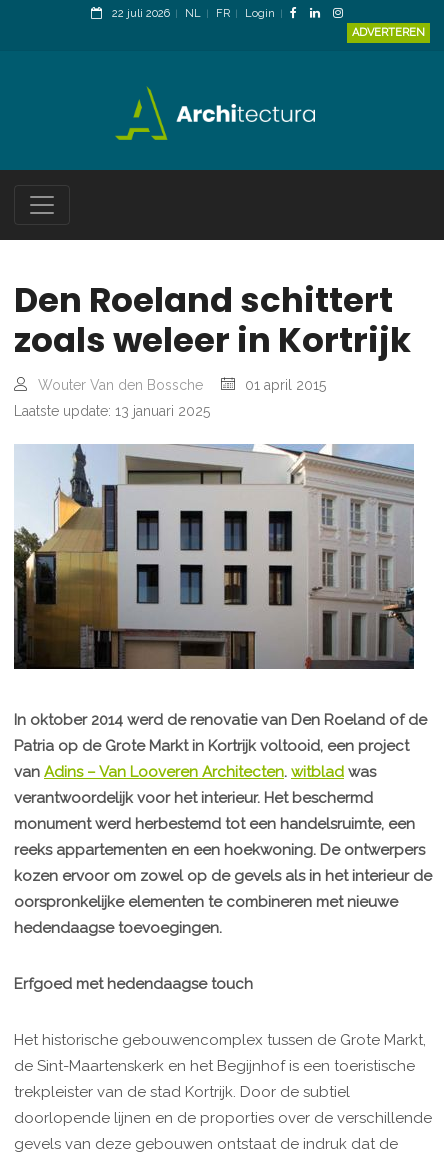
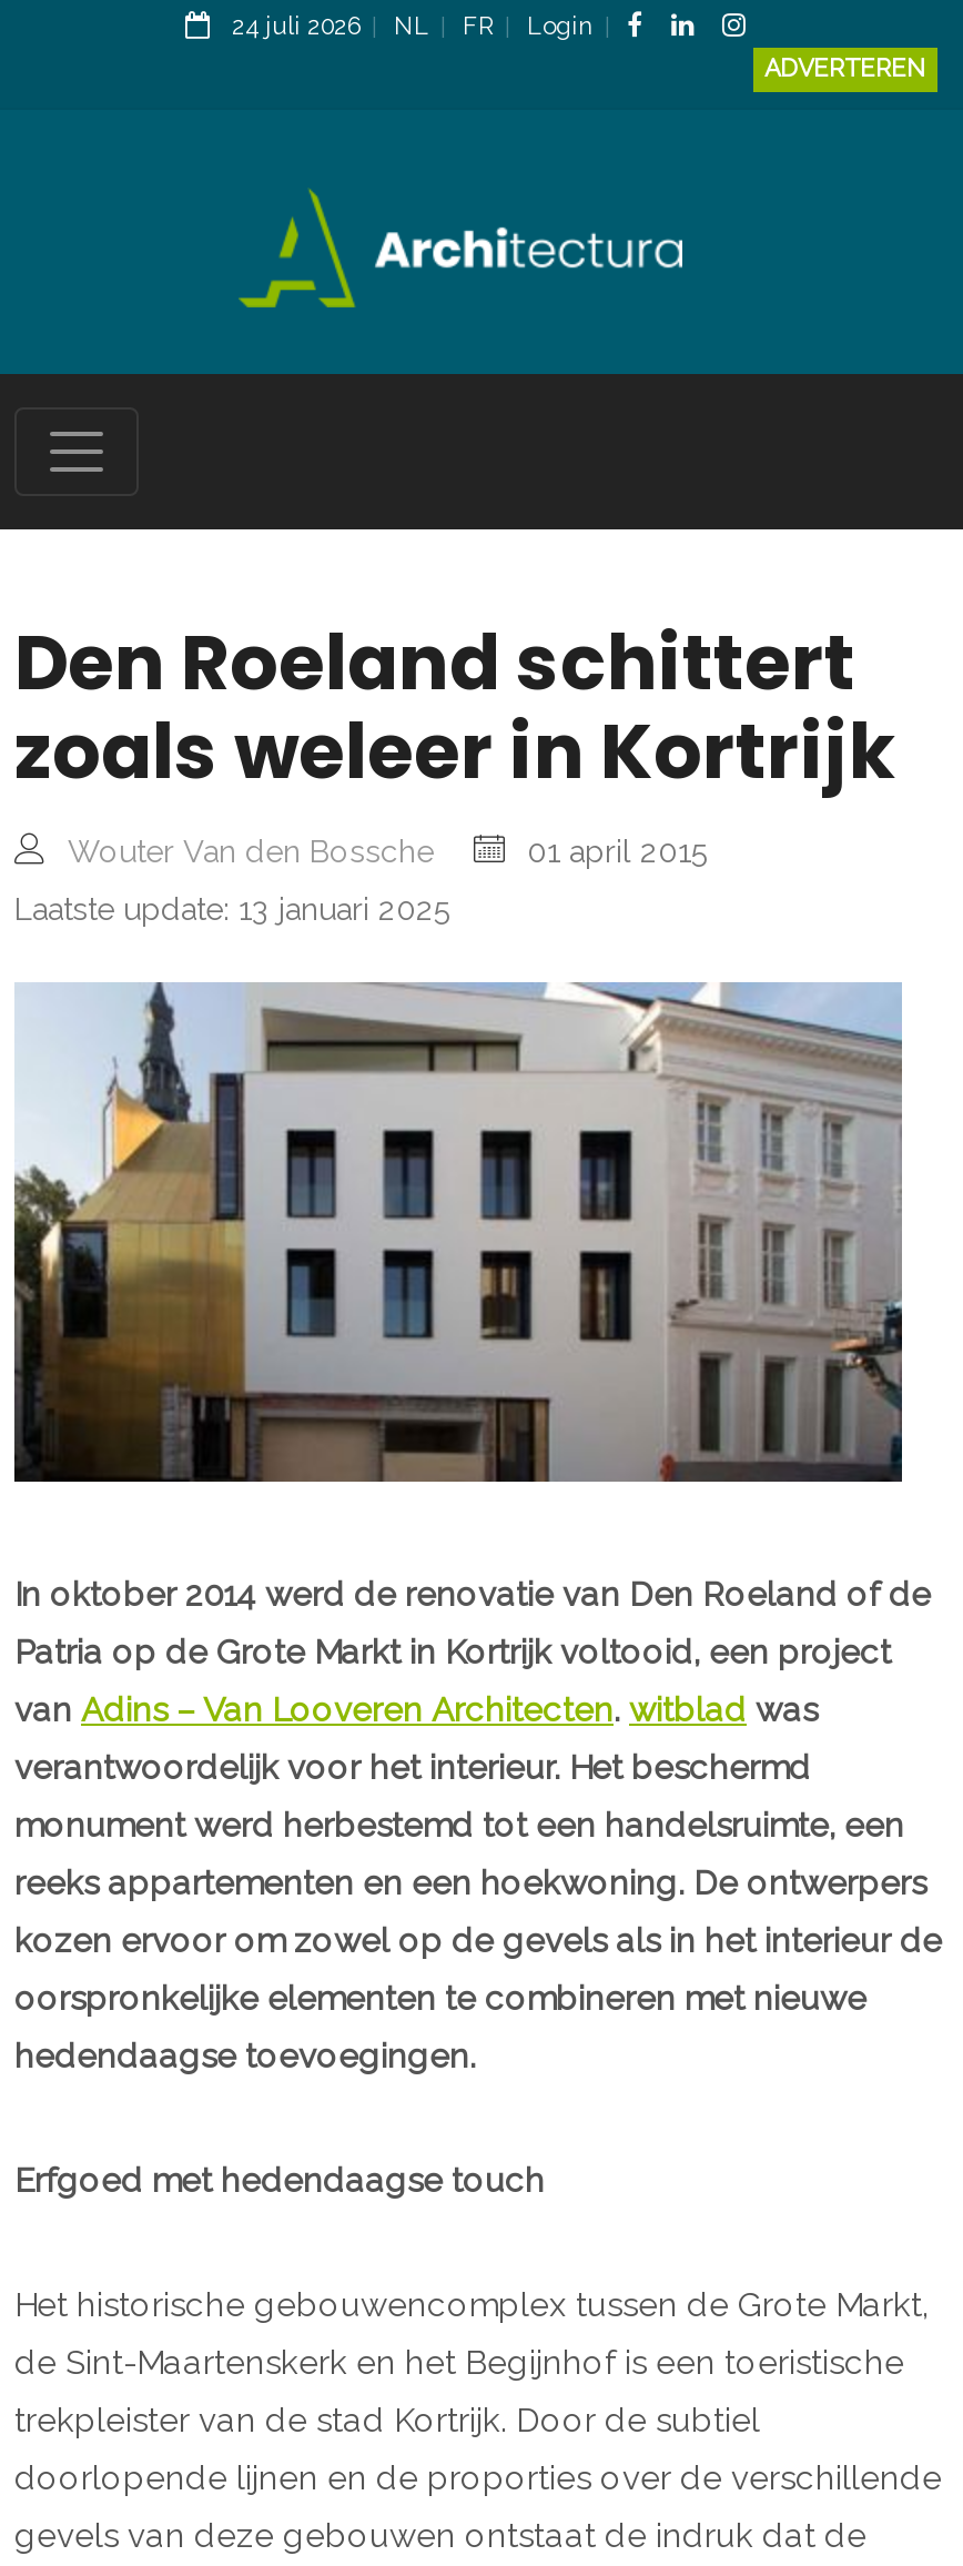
- 22 juli 2026 NL FR Login
+ 24 juli 2026 NL FR Login
